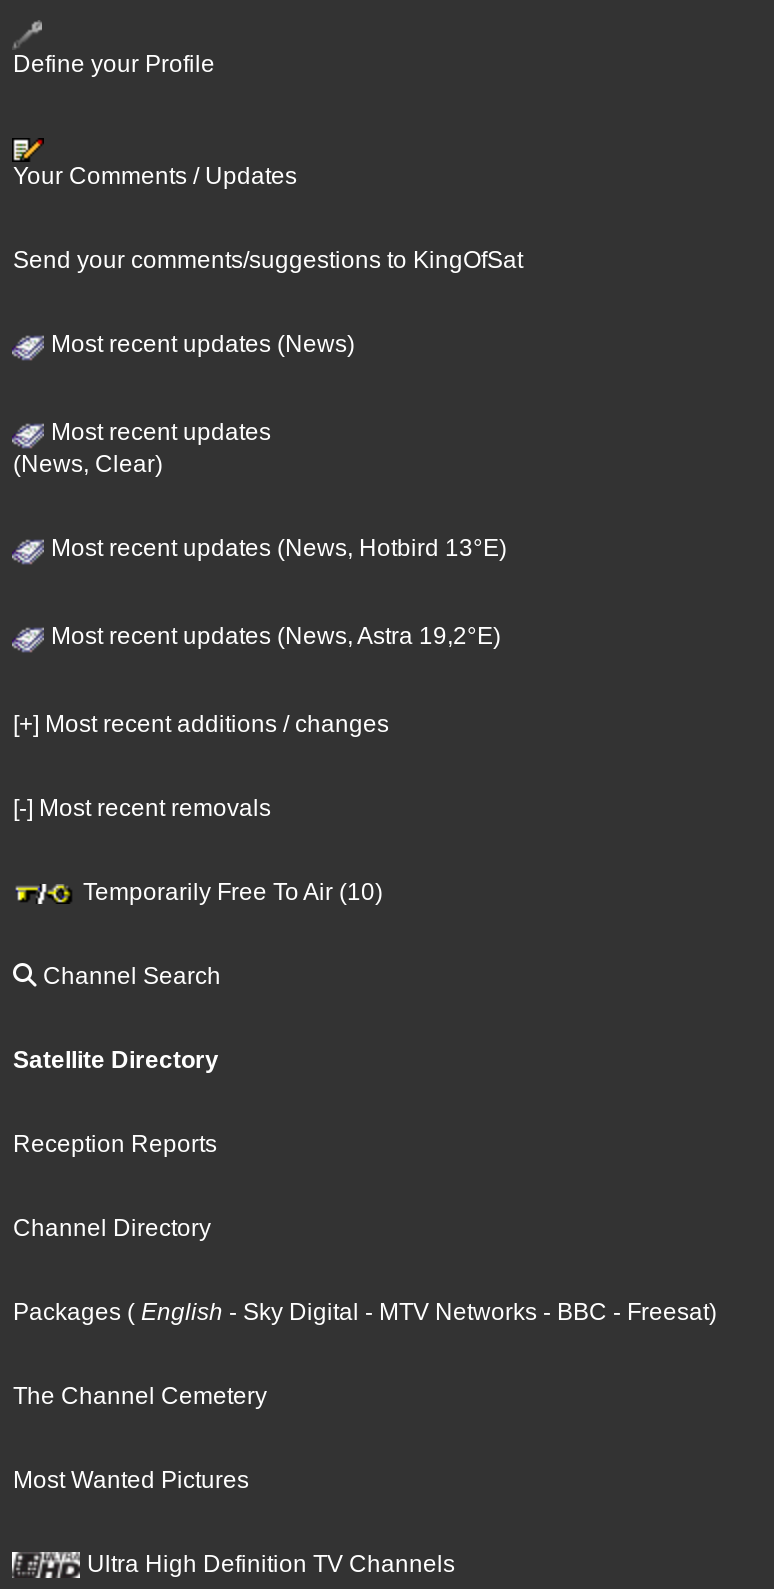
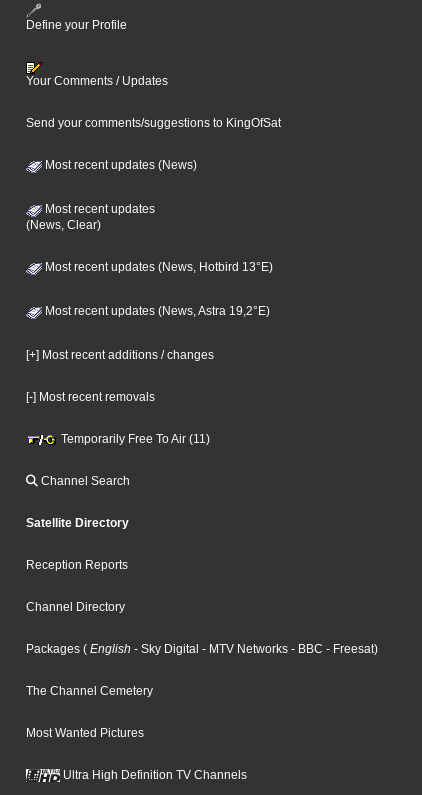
- Temporarily Free To Air (10)
+ Temporarily Free To Air (11)
